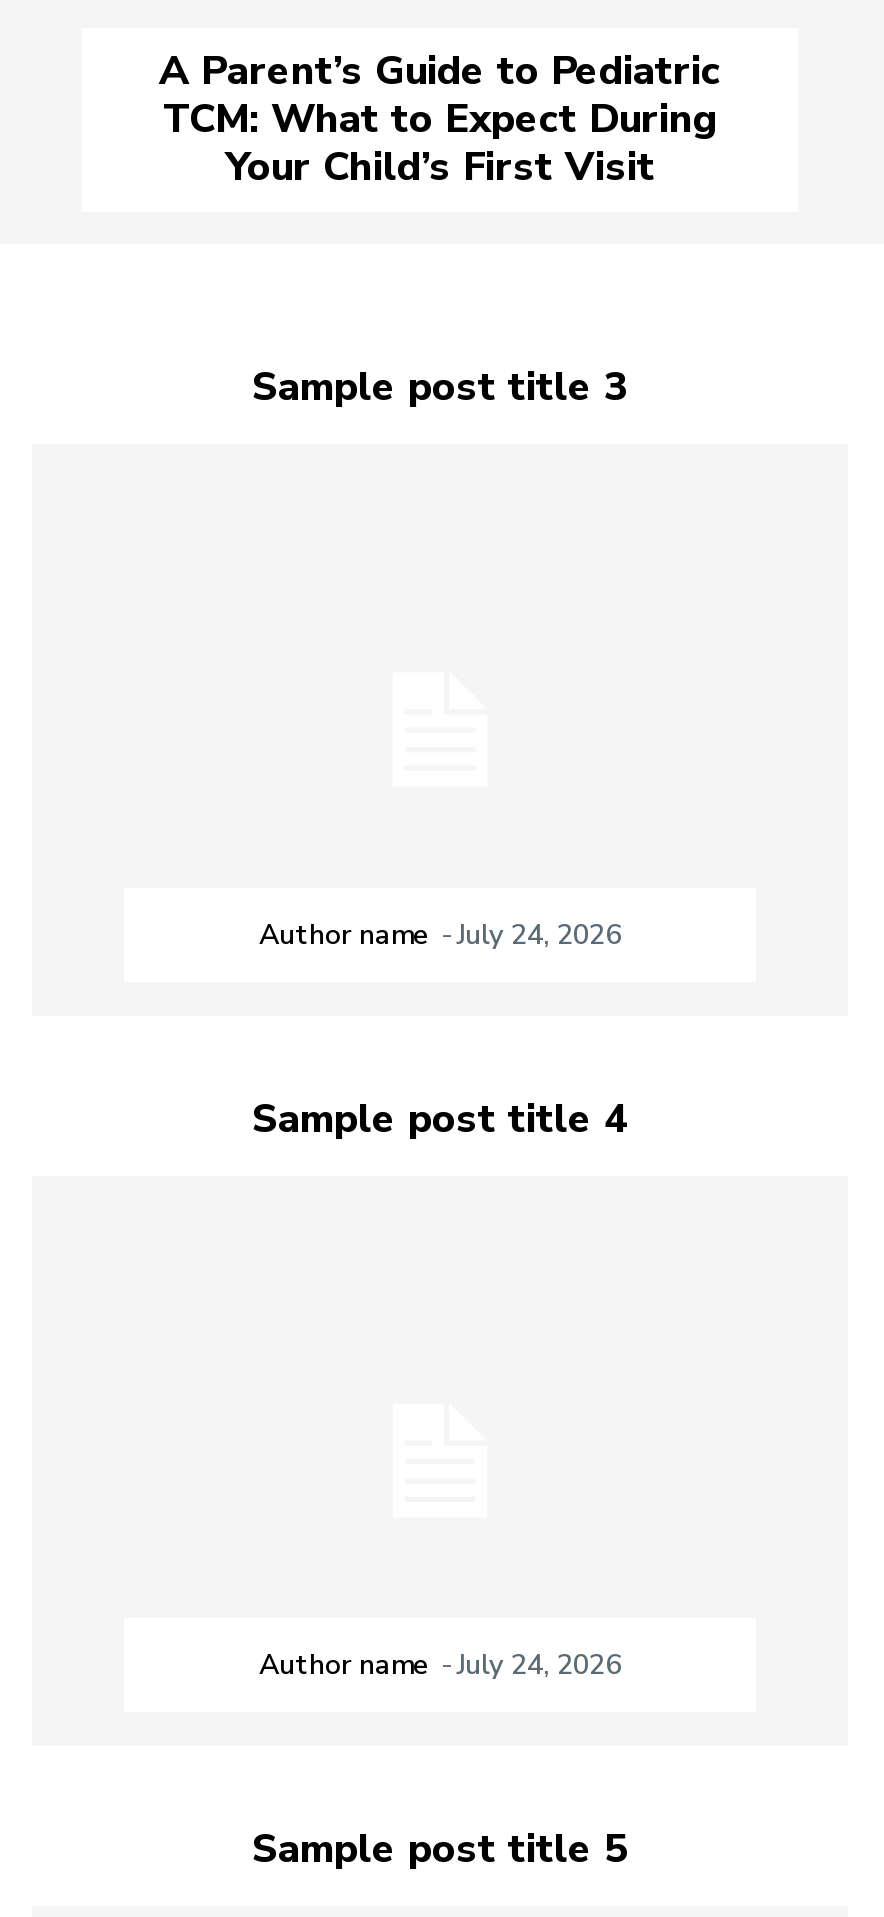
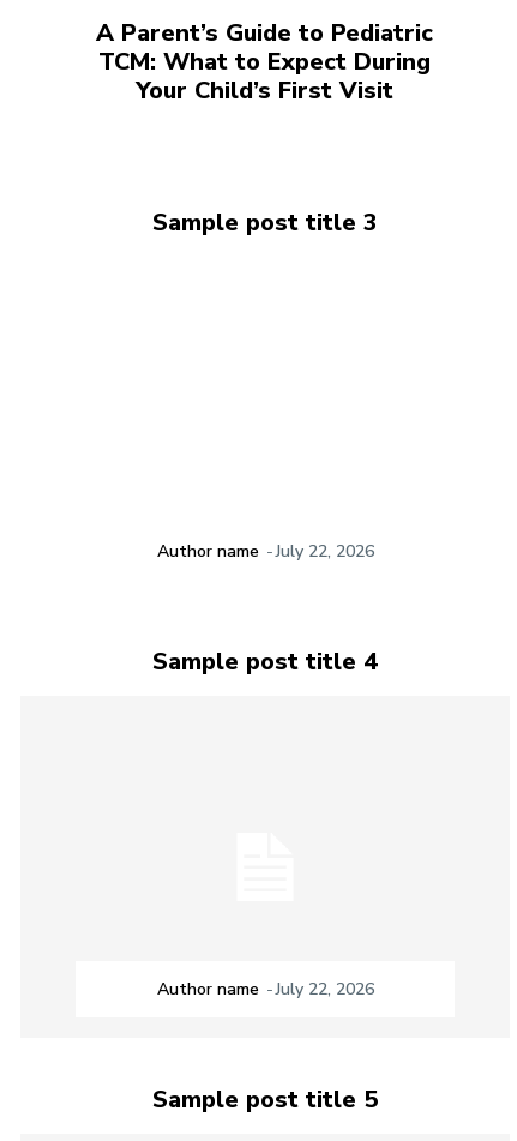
- Author name - July 24, 2026
+ Author name - July 22, 2026

- Author name - July 24, 2026
+ Author name - July 22, 2026
